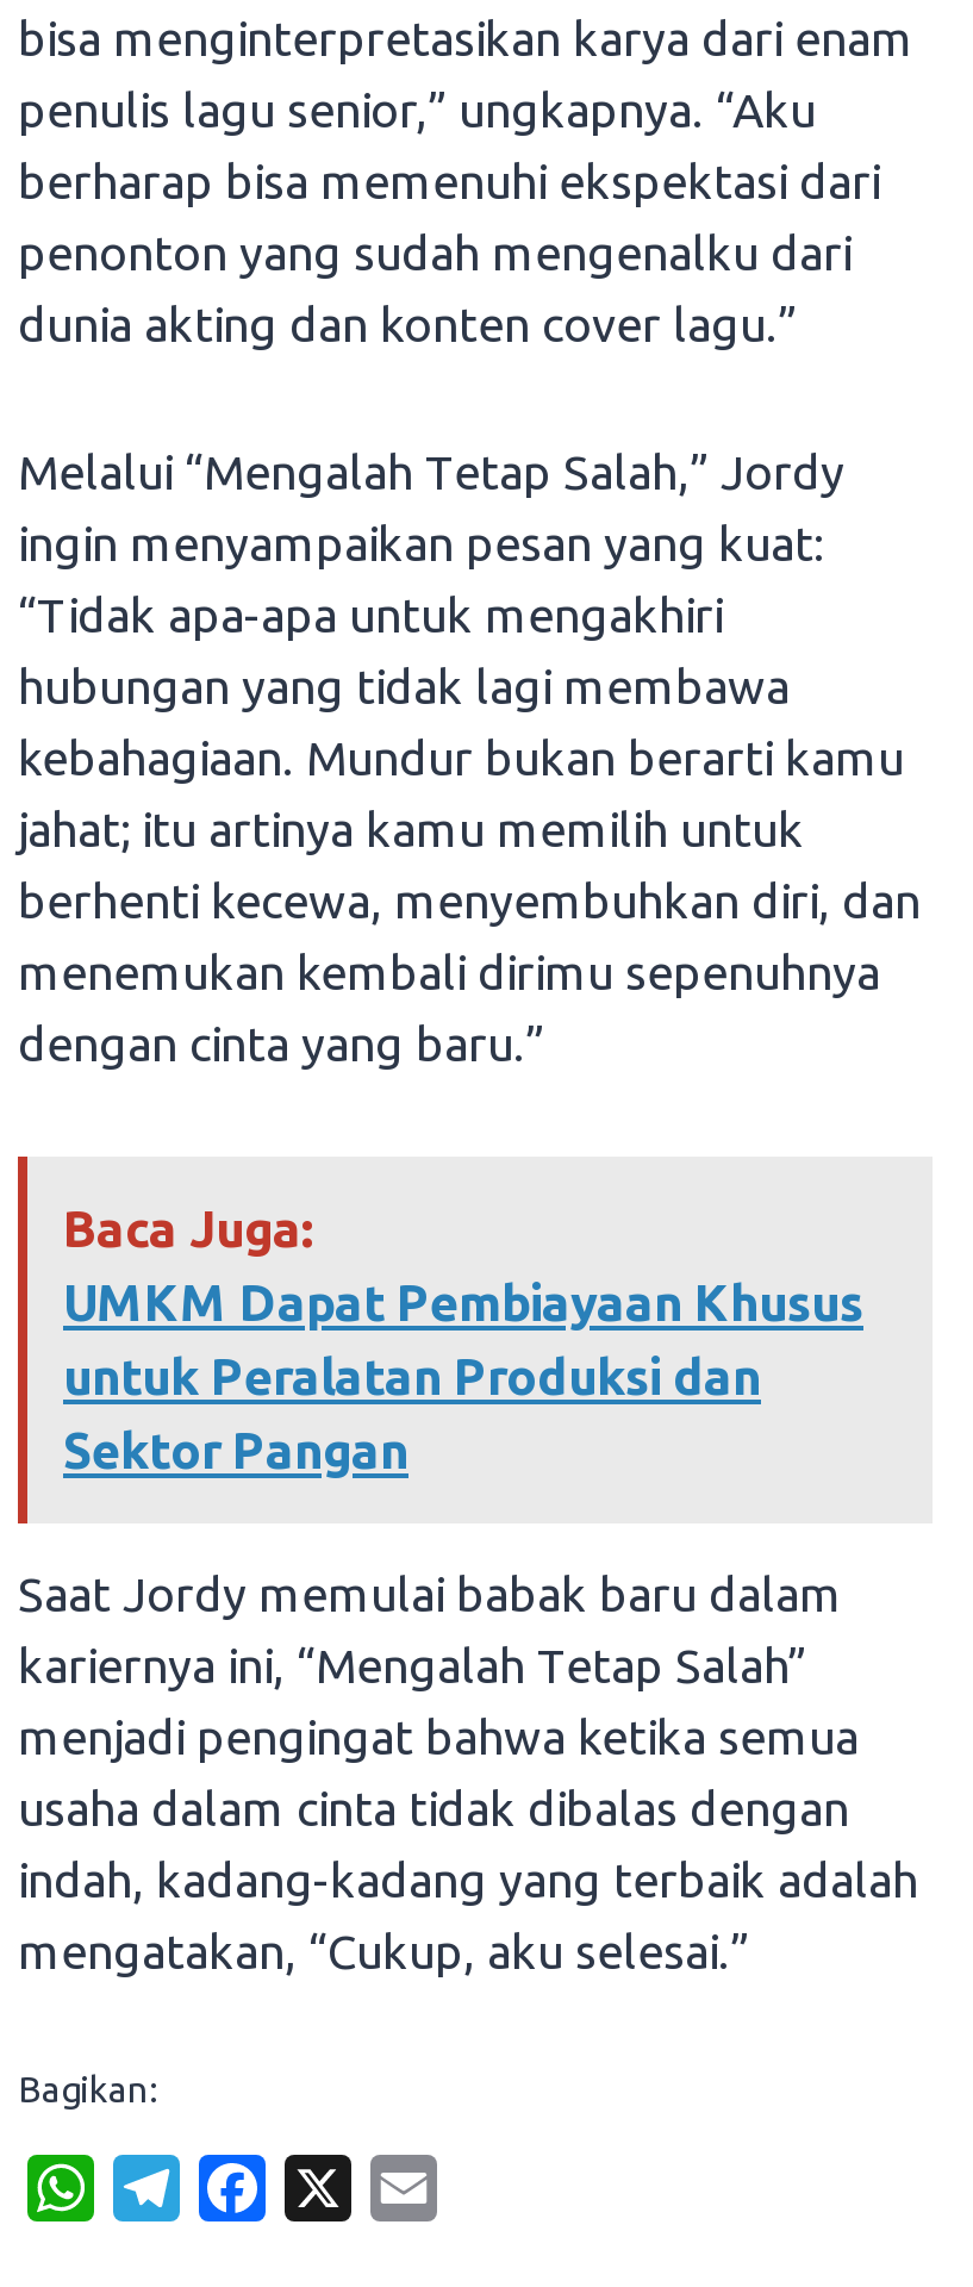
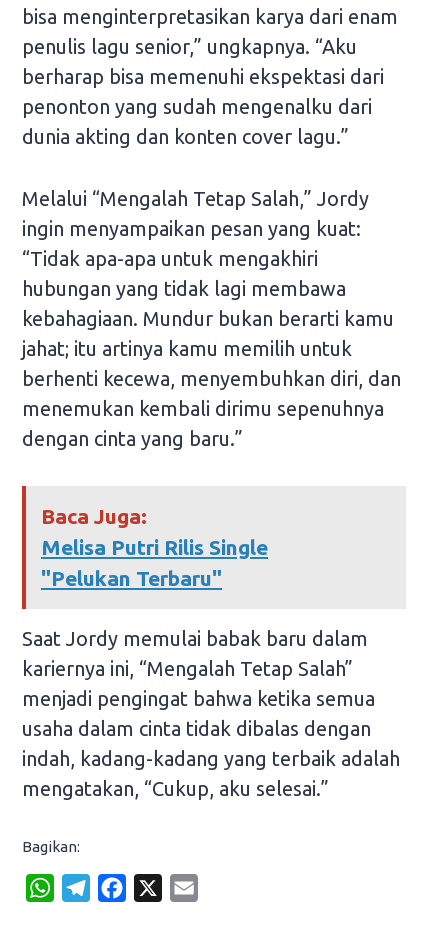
- UMKM Dapat Pembiayaan Khusus
- untuk Peralatan Produksi dan
- Sektor Pangan
+ Melisa Putri Rilis Single
+ "Pelukan Terbaru"
